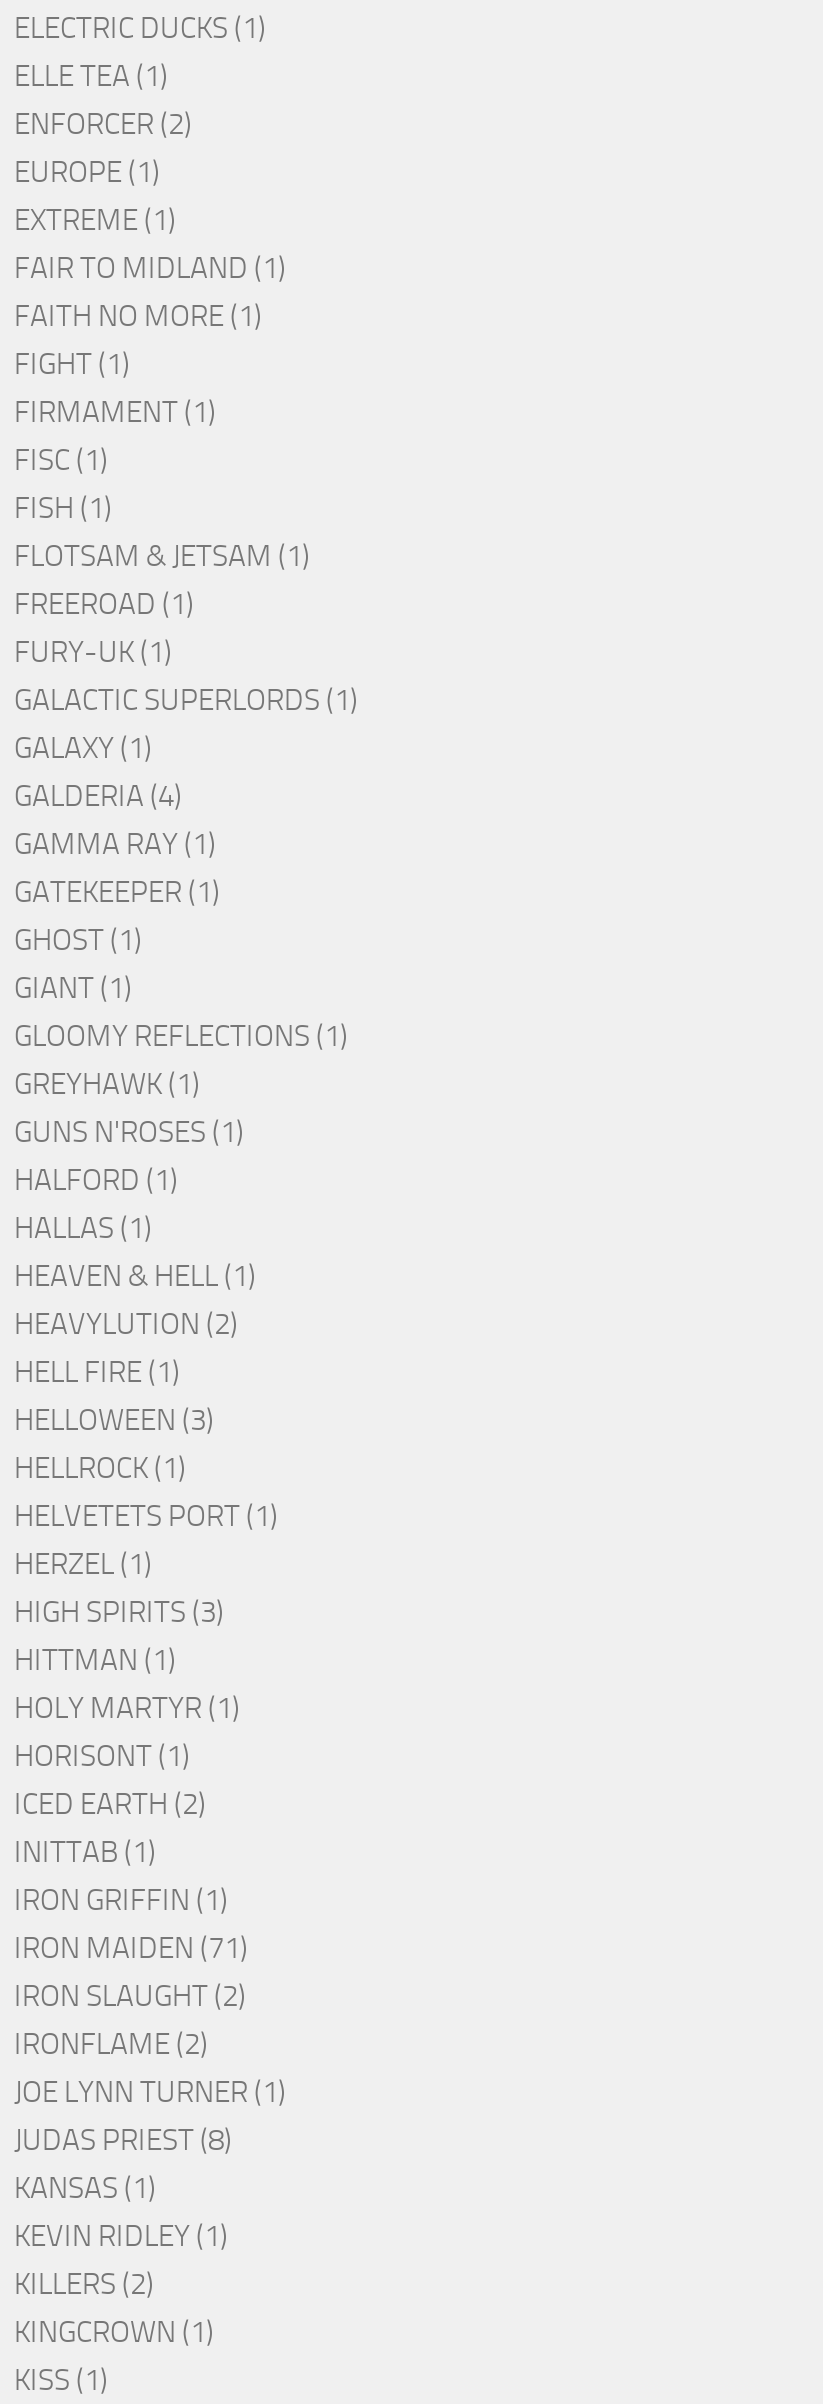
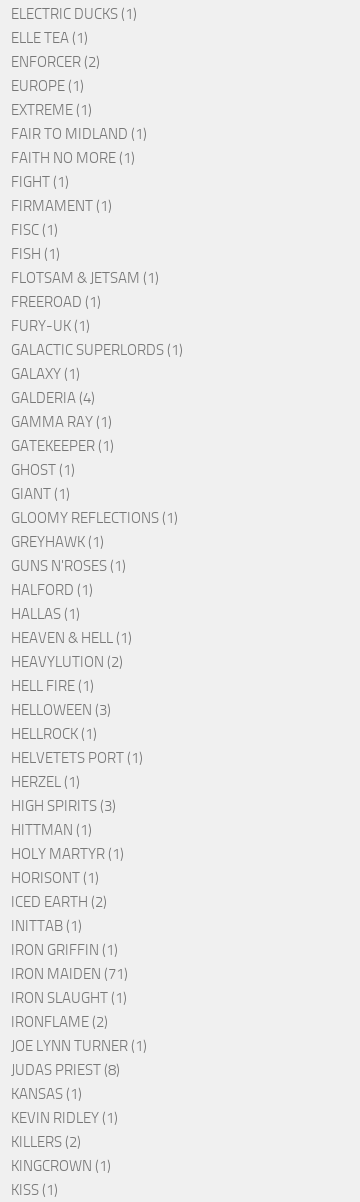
- IRON SLAUGHT (2)
+ IRON SLAUGHT (1)
